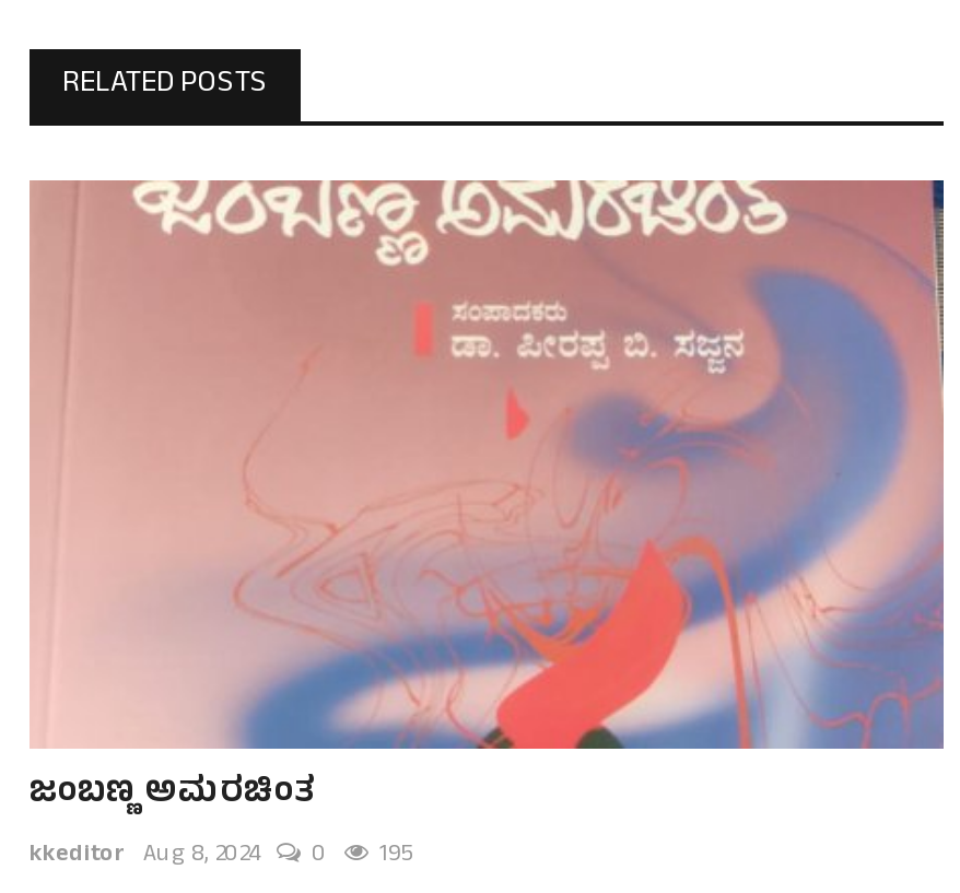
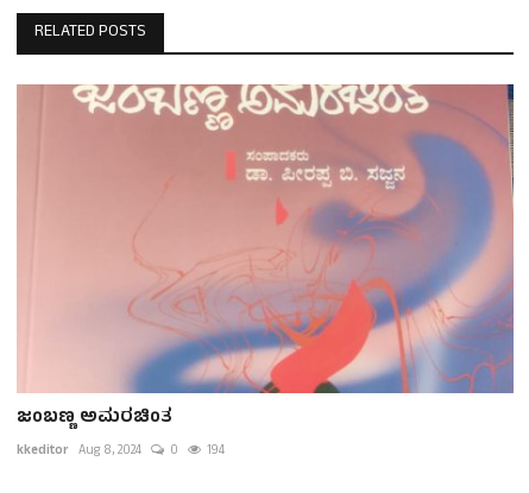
- kkeditor Aug 8, 2024 0 195
+ kkeditor Aug 8, 2024 0 194
